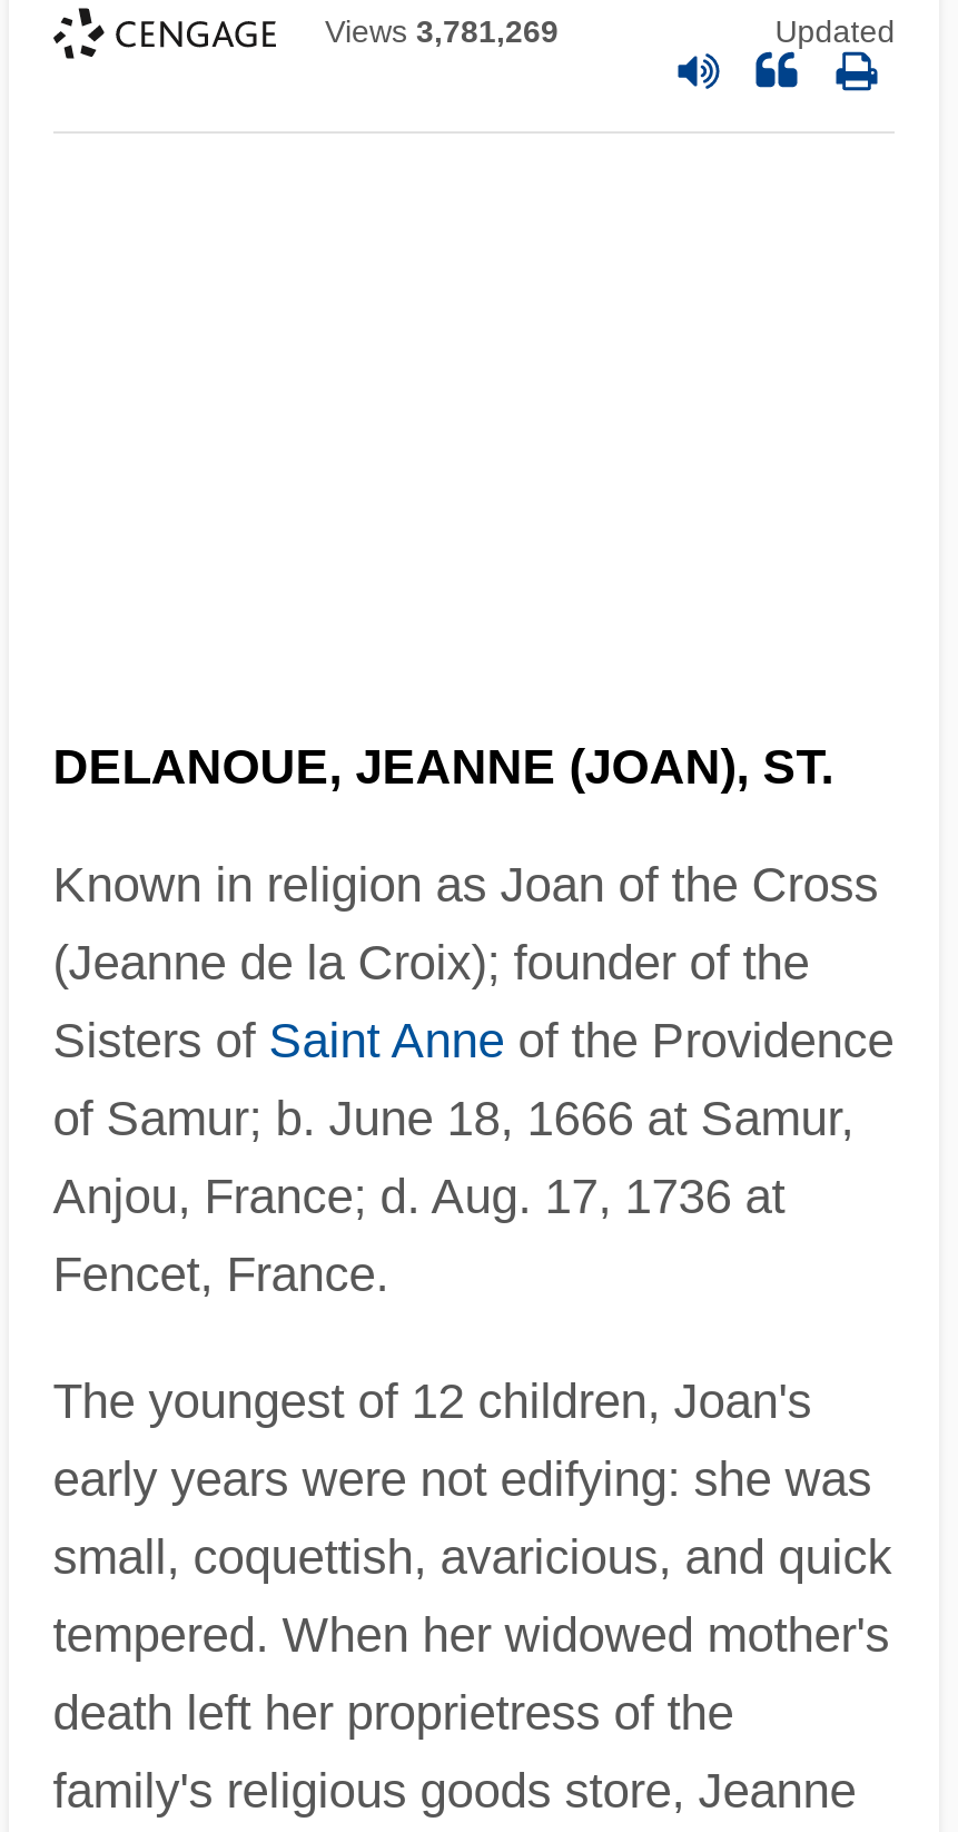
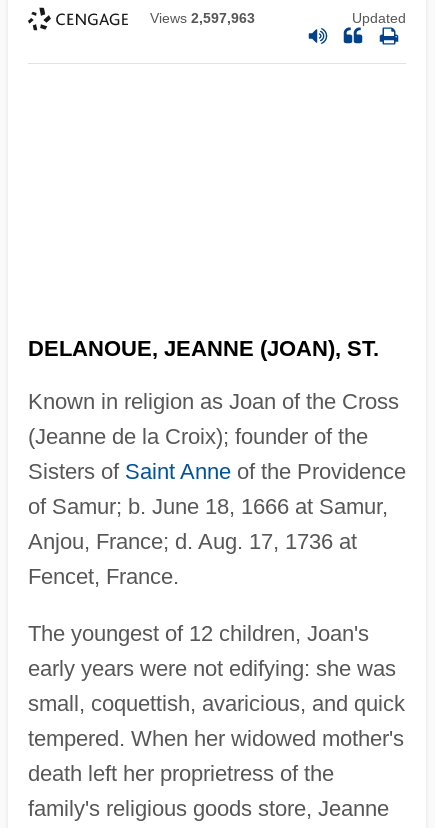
- Views 3,781,269
+ Views 2,597,963
